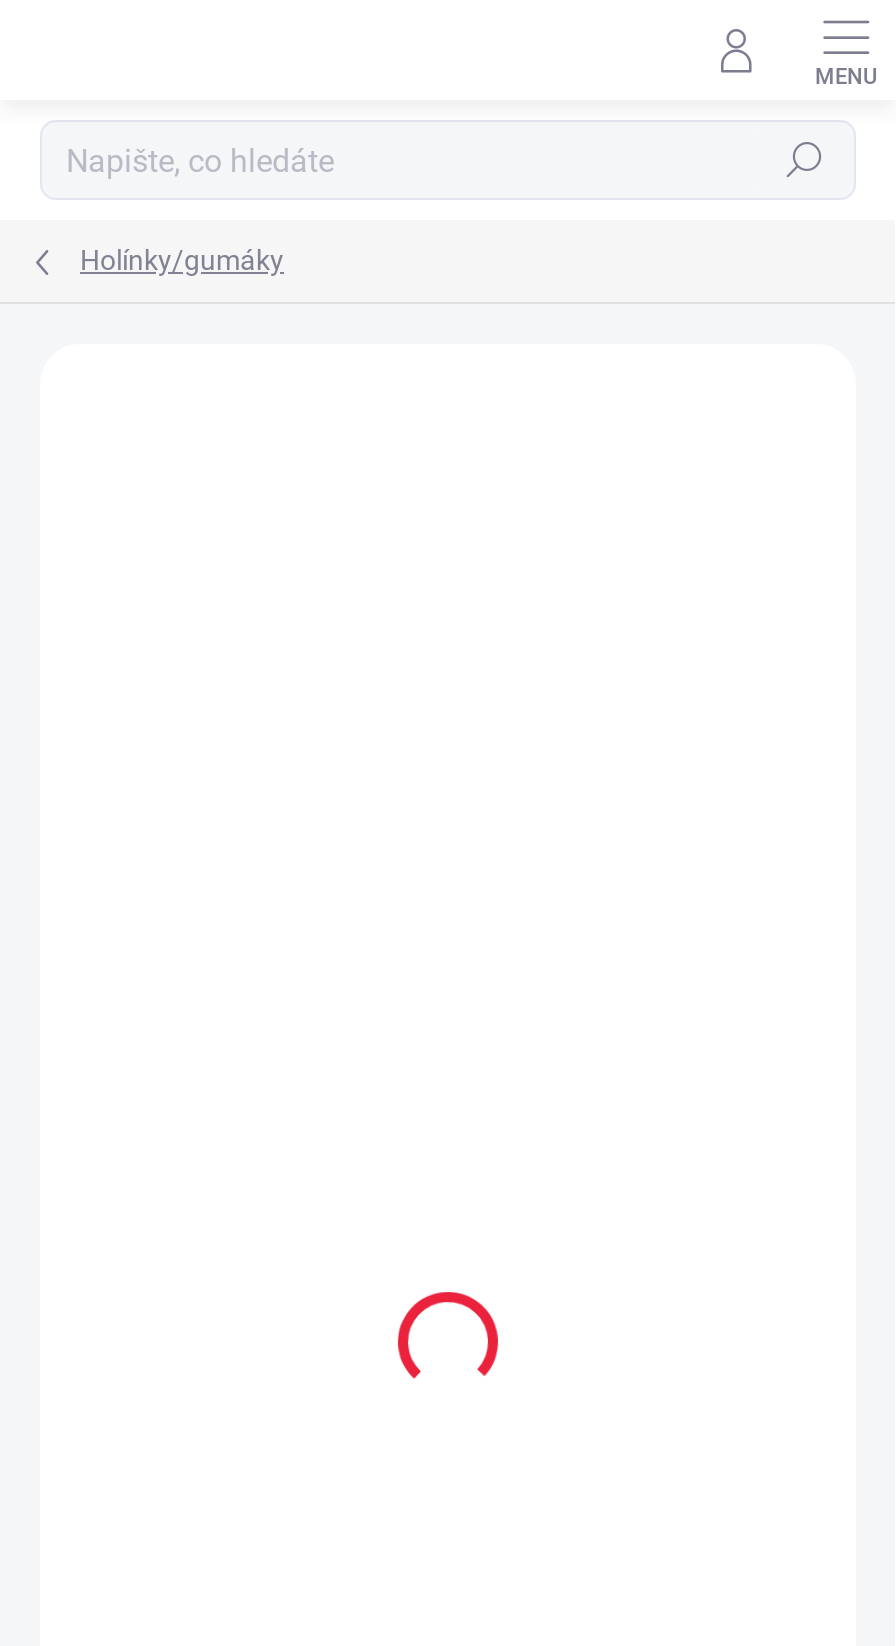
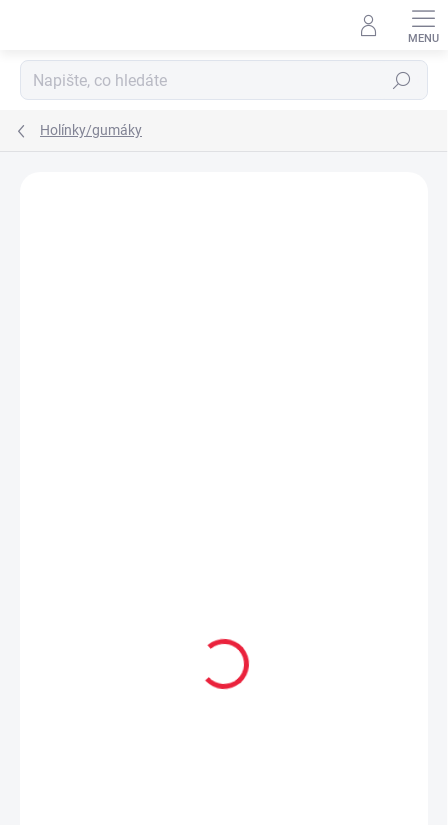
- [image]
+ [image]
